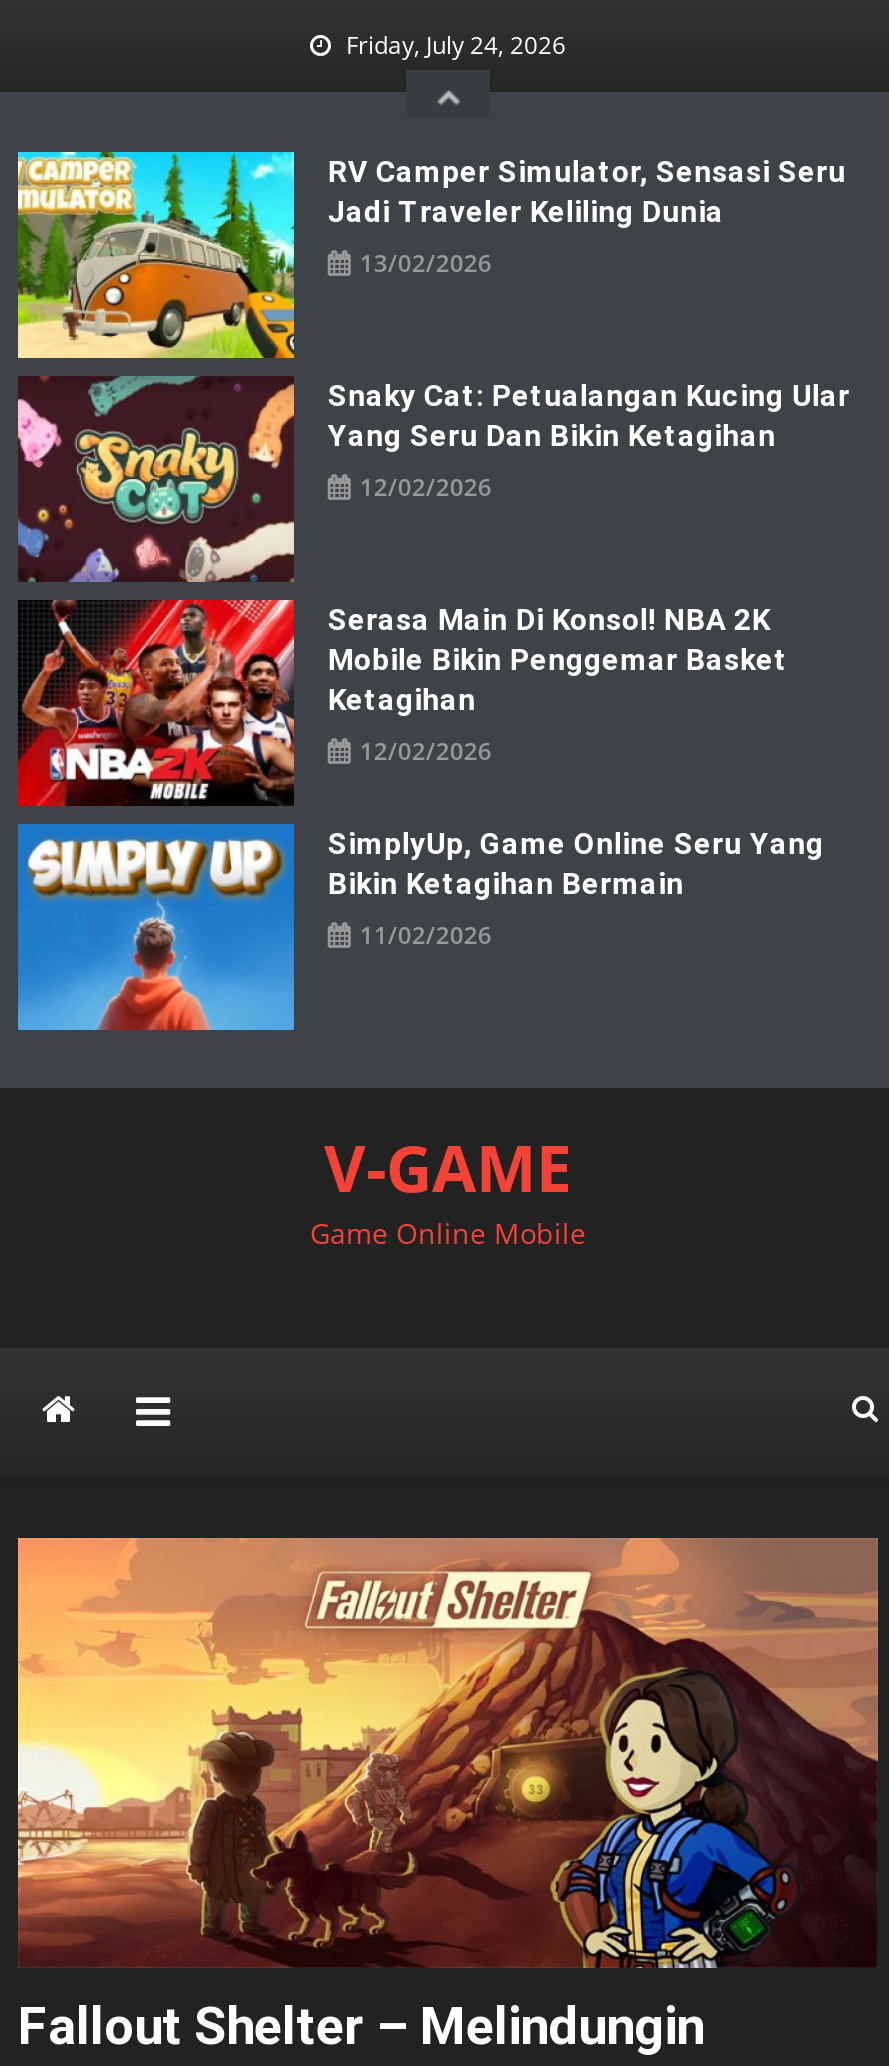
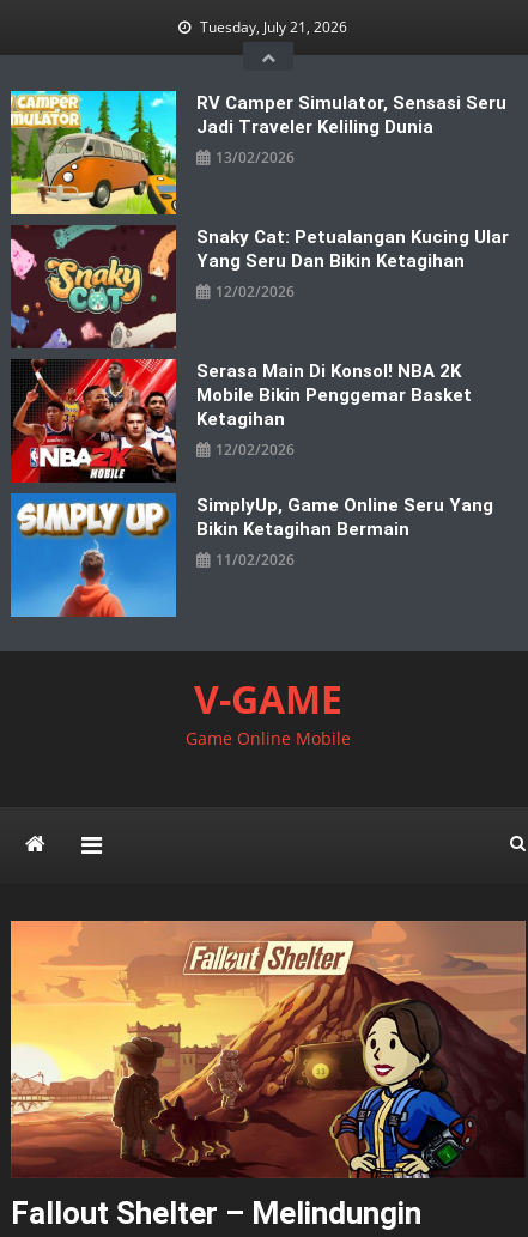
- Friday, July 24, 2026
+ Tuesday, July 21, 2026
